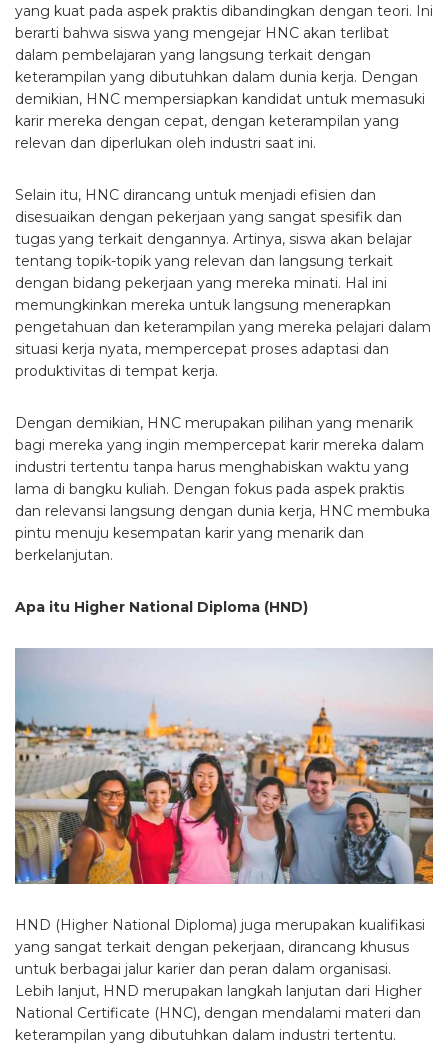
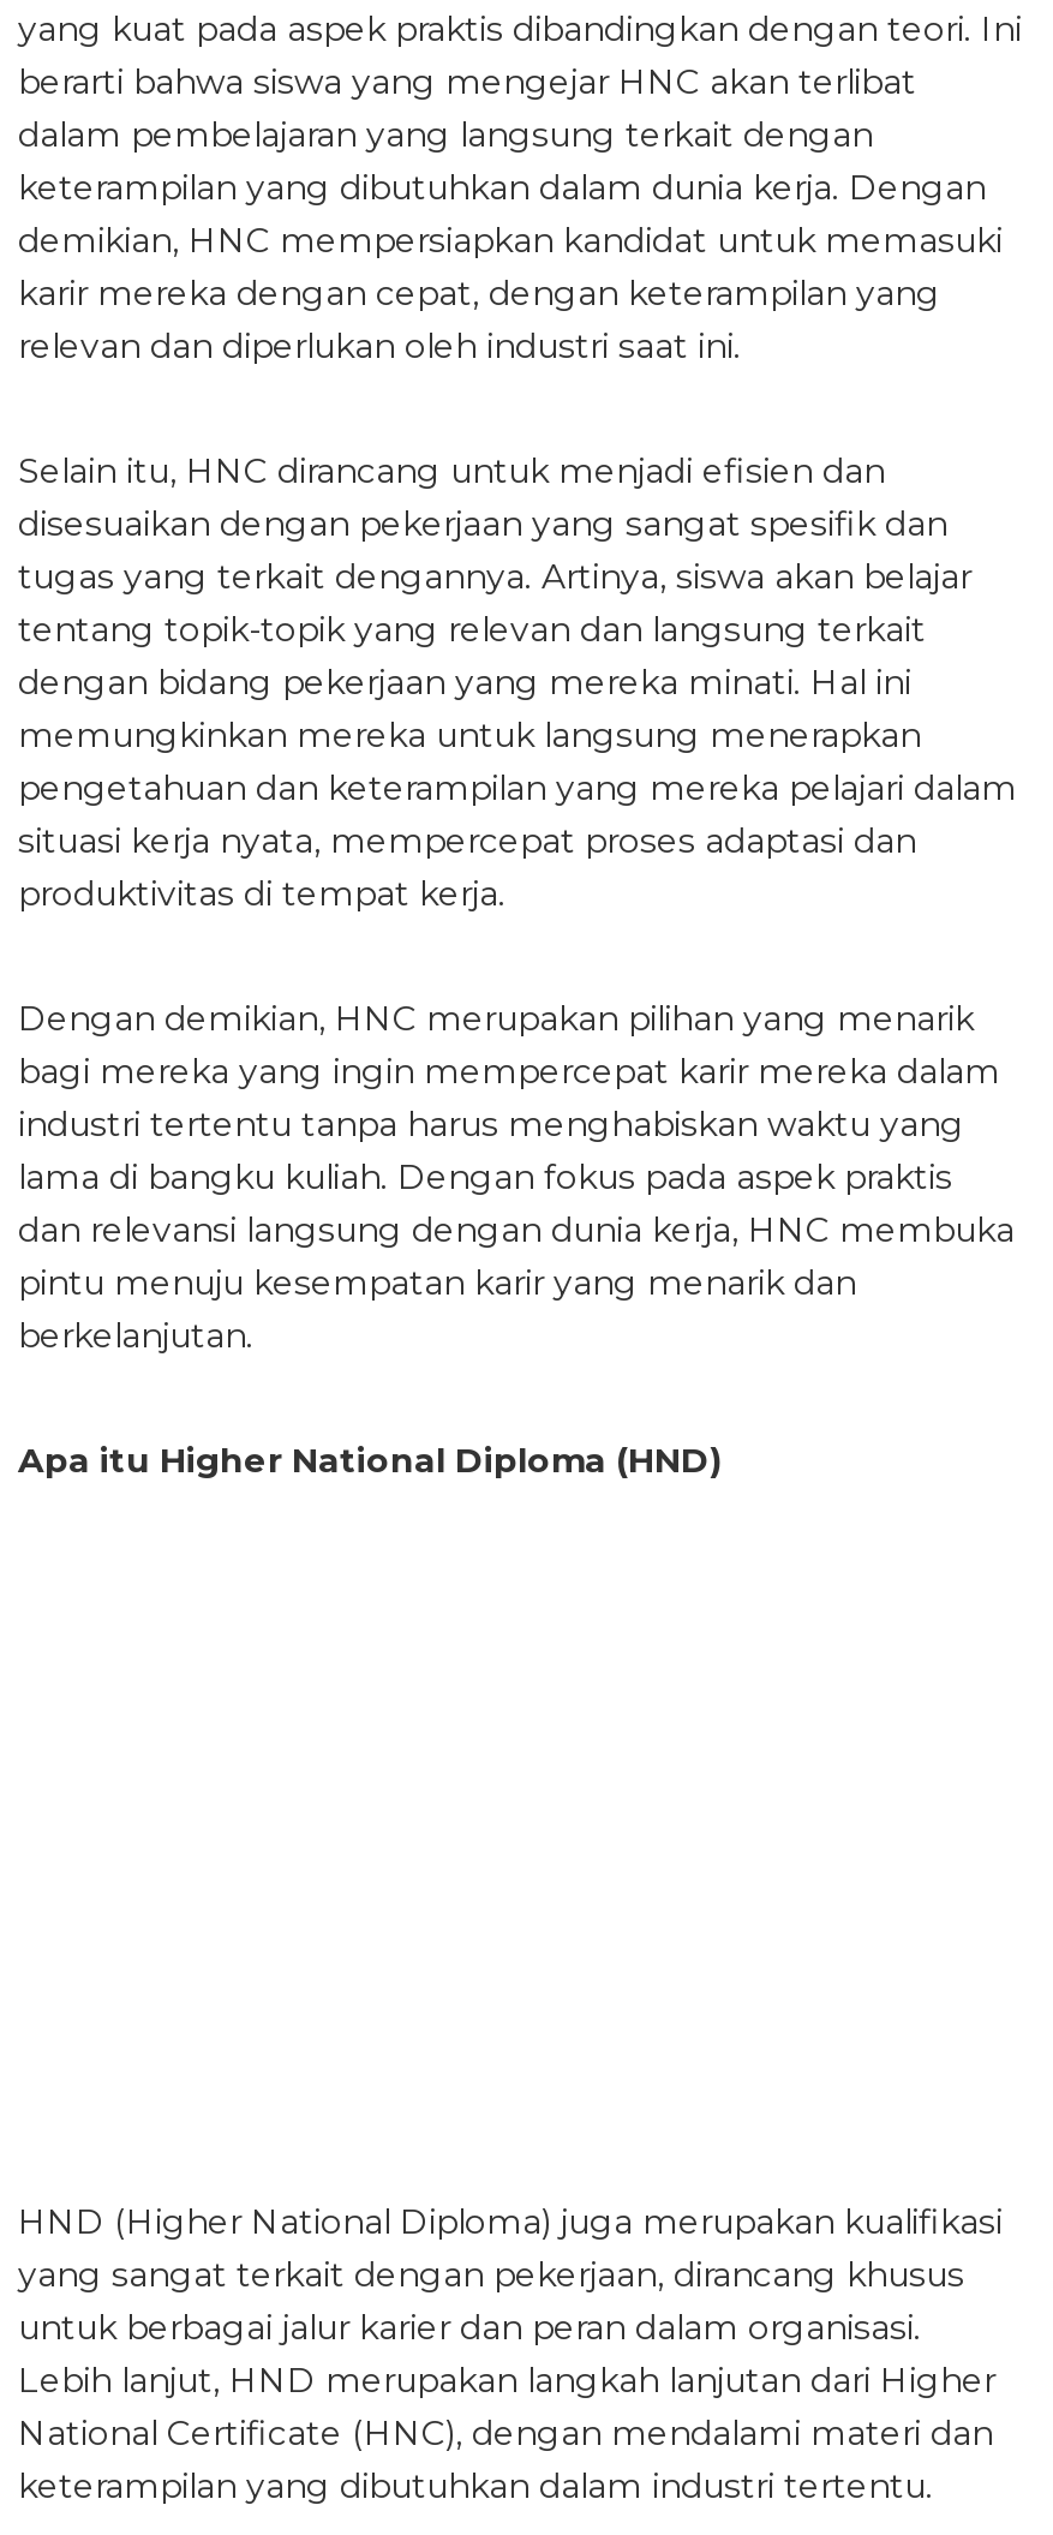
- [image]
